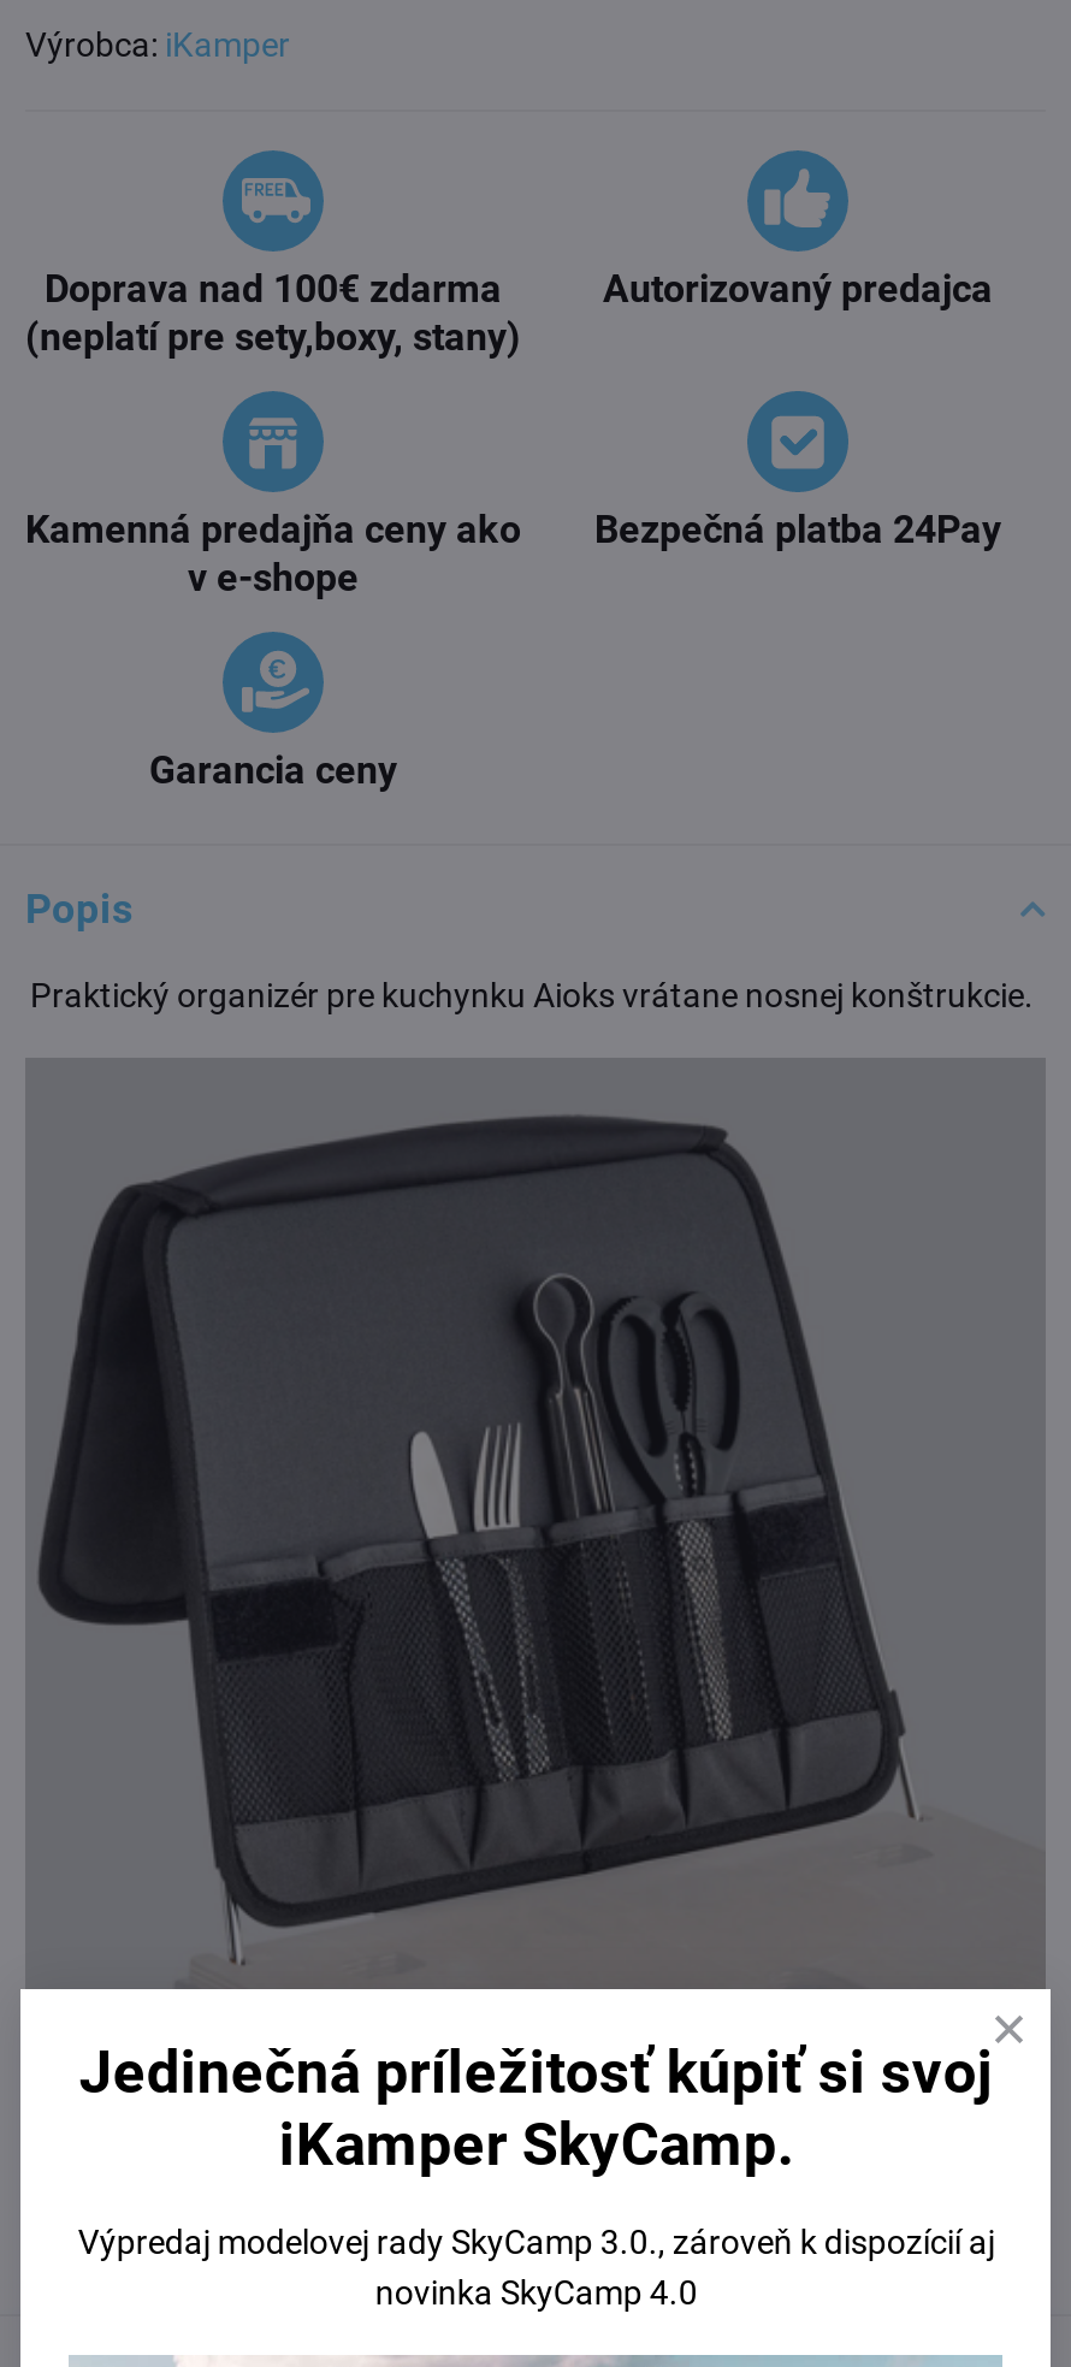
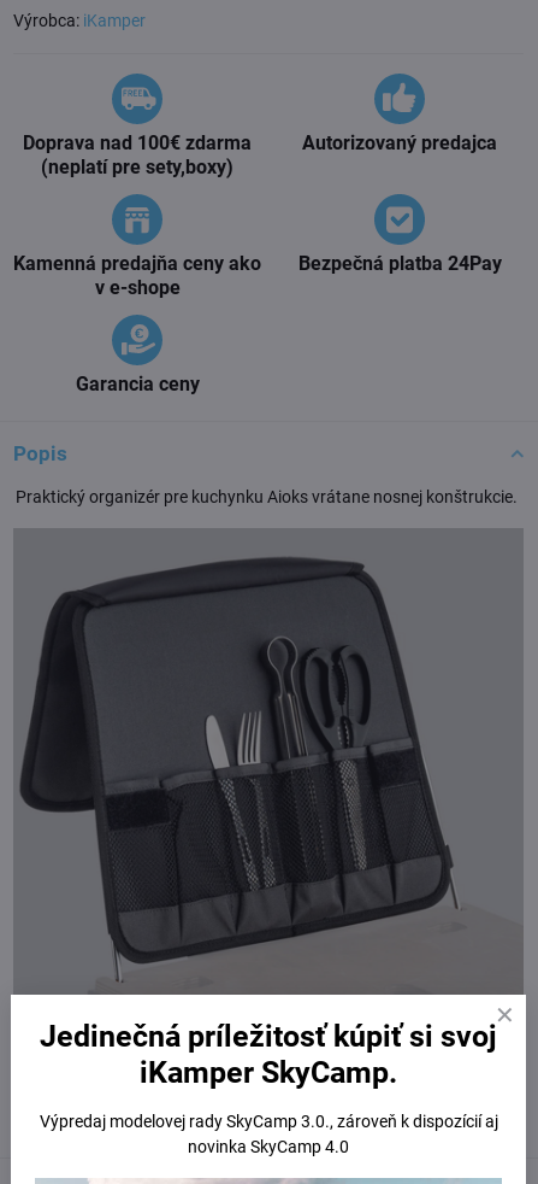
- (neplatí pre sety,boxy, stany)
+ (neplatí pre sety,boxy)
